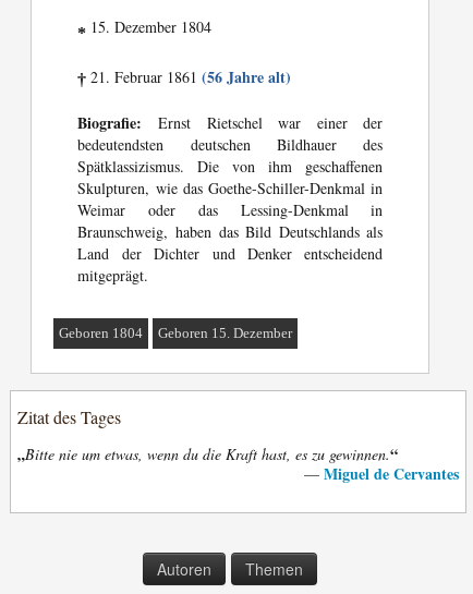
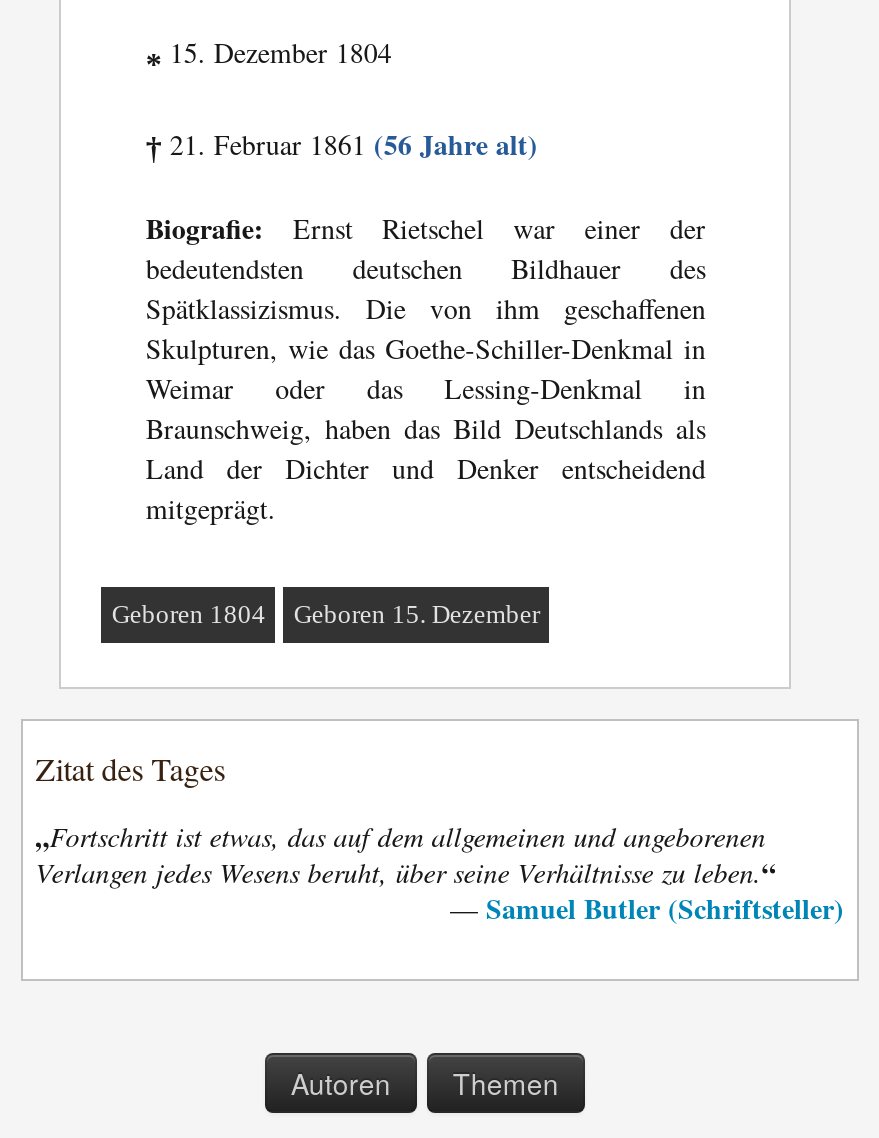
- „Bitte nie um etwas, wenn du die Kraft hast, es zu gewinnen.“
- — Miguel de Cervantes
+ „Fortschritt ist etwas, das auf dem allgemeinen und angeborenen
+ Verlangen jedes Wesens beruht, über seine Verhältnisse zu leben.“
+ — Samuel Butler (Schriftsteller)
